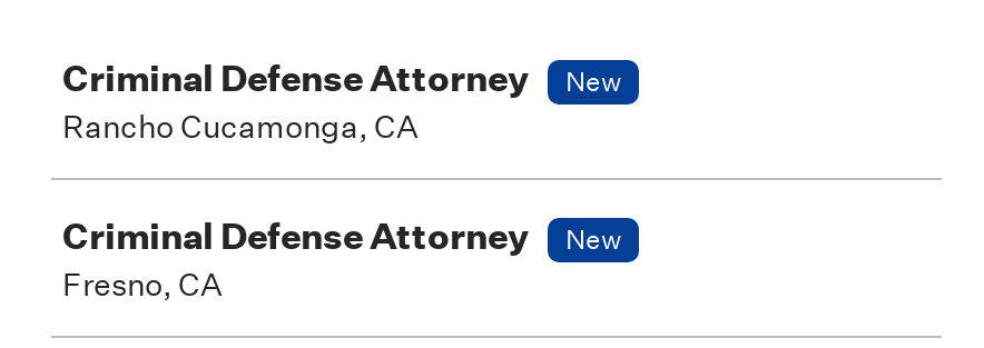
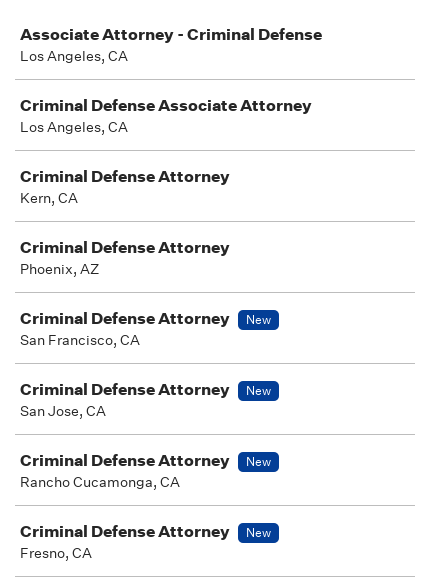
+ Associate Attorney - Criminal Defense
+ Los Angeles, CA
+ Criminal Defense Associate Attorney
+ Los Angeles, CA
+ Criminal Defense Attorney
+ Kern, CA
+ Criminal Defense Attorney
+ Phoenix, AZ
+ Criminal Defense Attorney
+ New
+ San Francisco, CA
+ Criminal Defense Attorney
+ New
+ San Jose, CA
